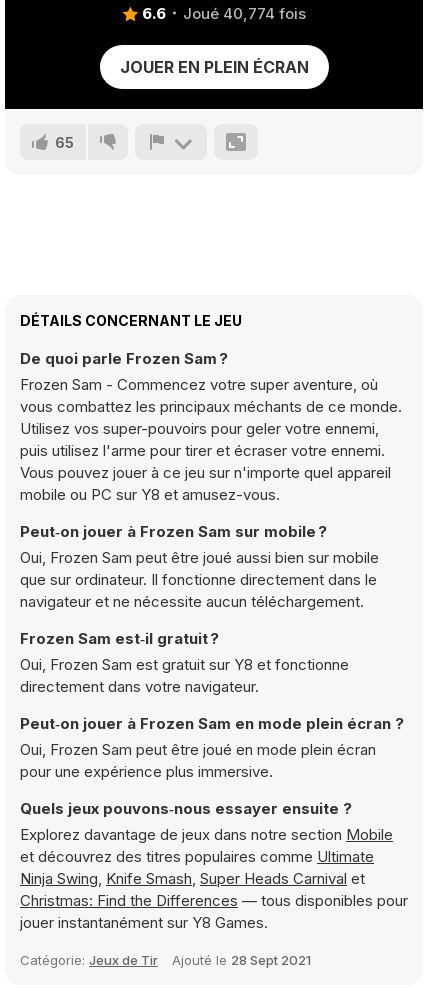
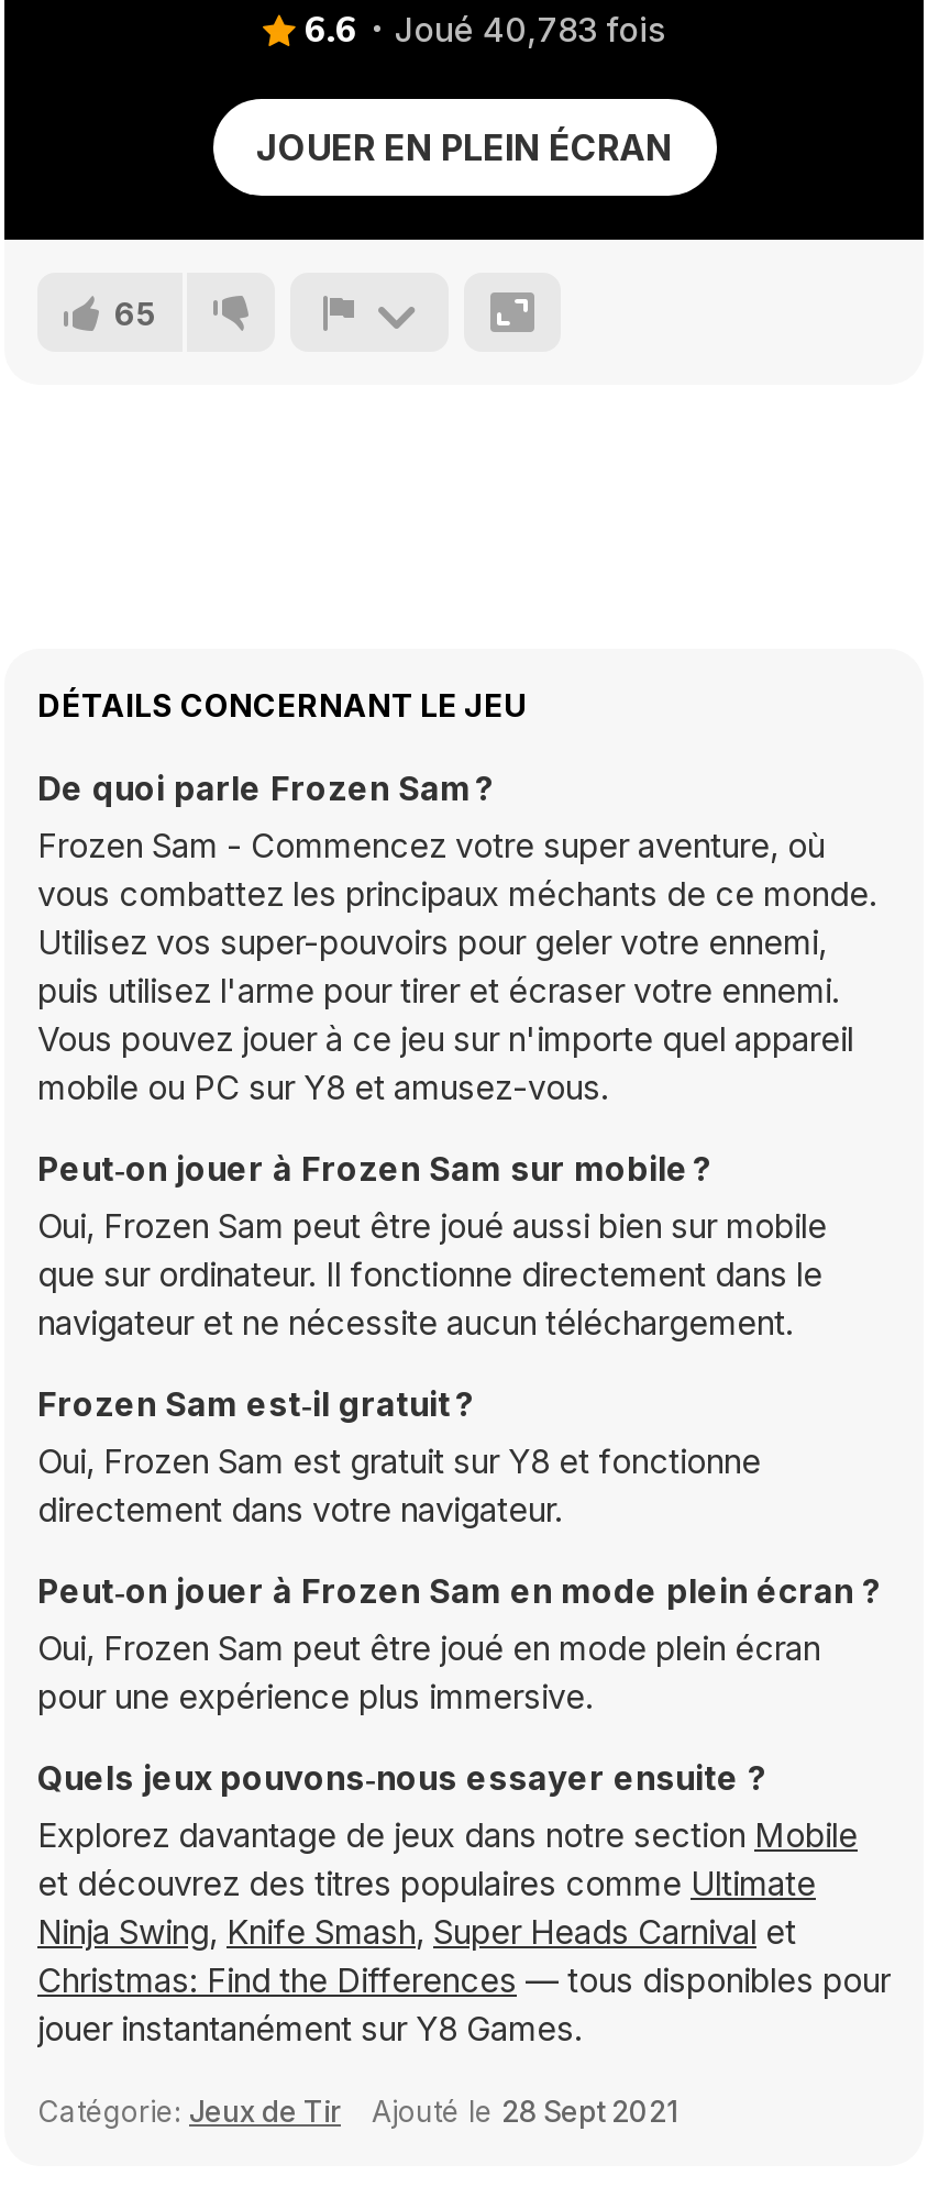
- 6.6 Joué 40,774 fois
+ 6.6 Joué 40,783 fois
